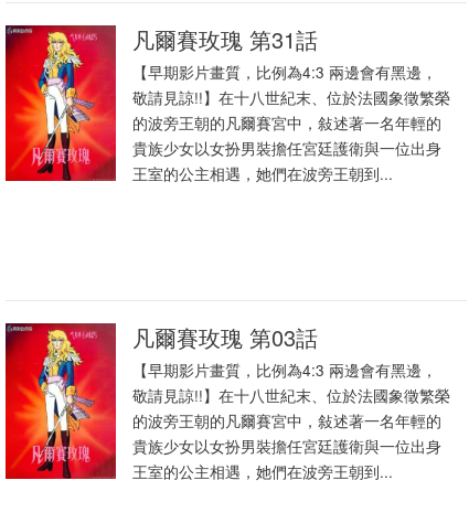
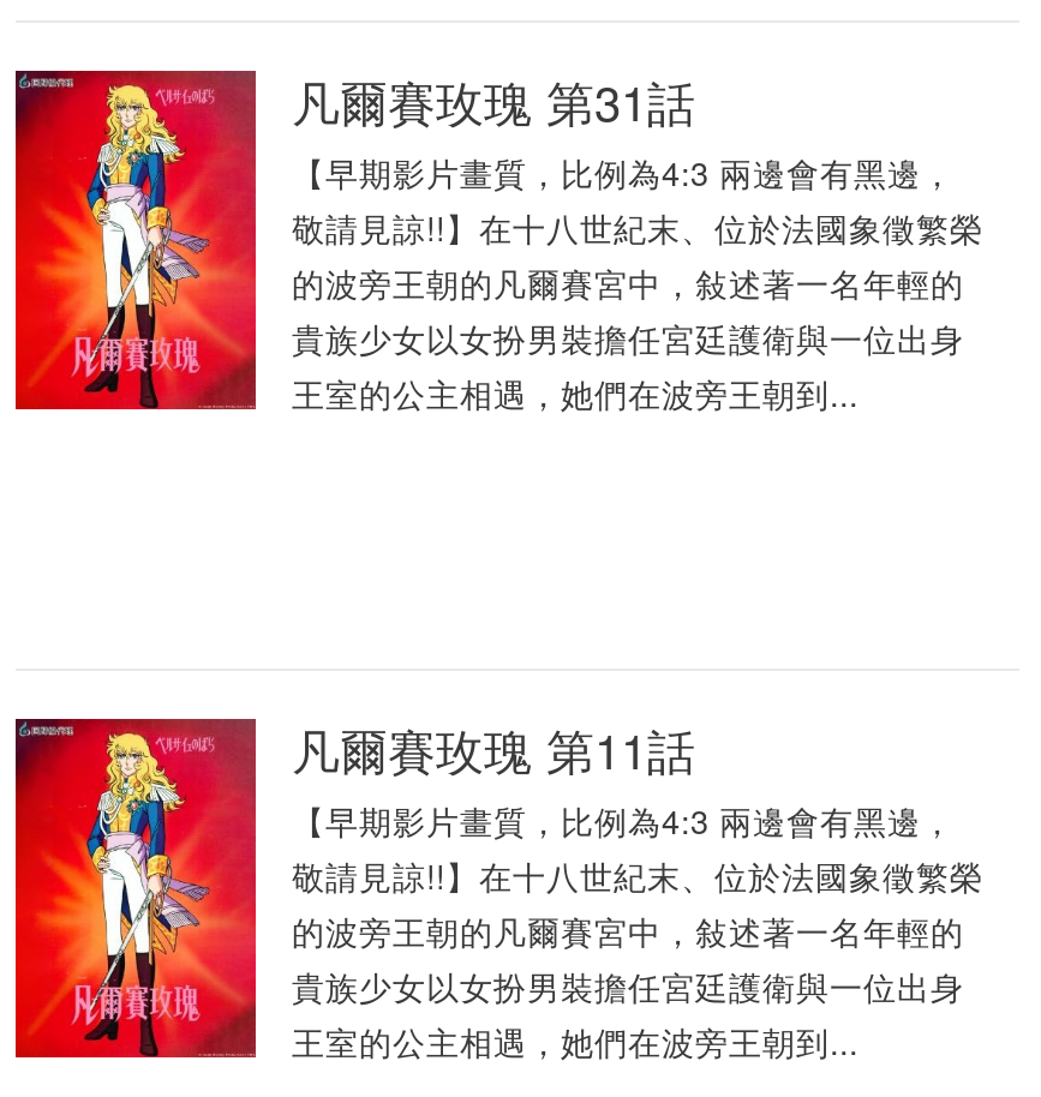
- 凡爾賽玫瑰 第03話
+ 凡爾賽玫瑰 第11話
